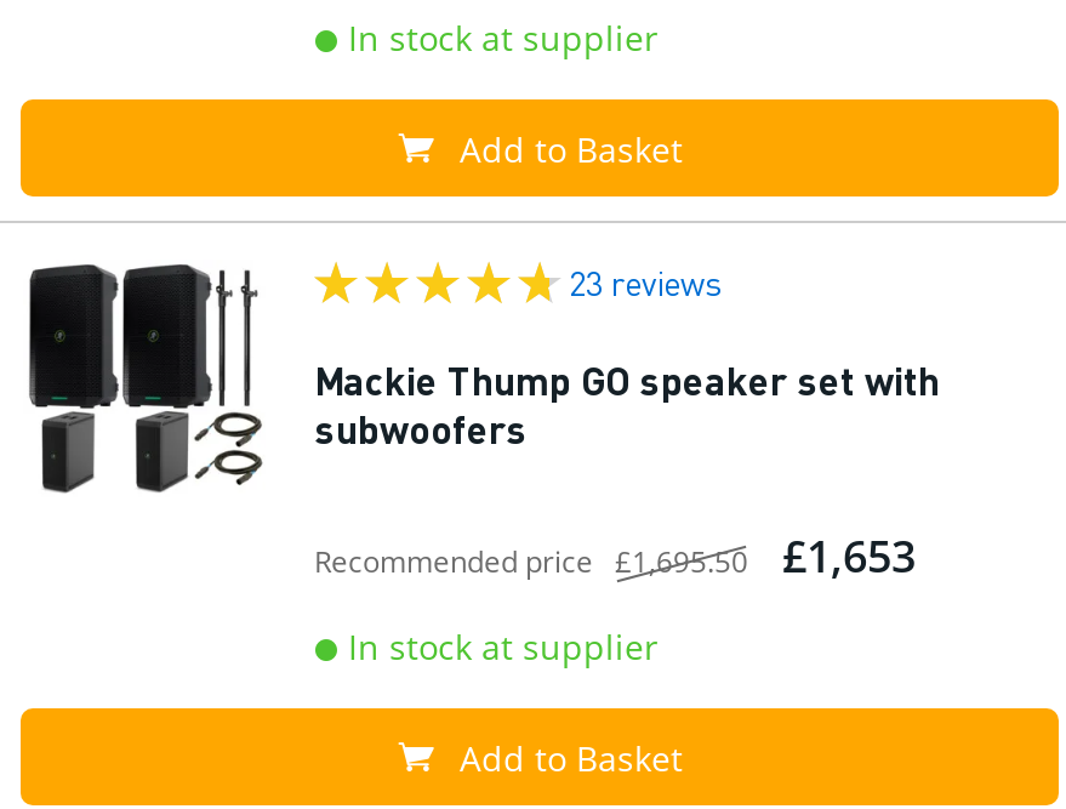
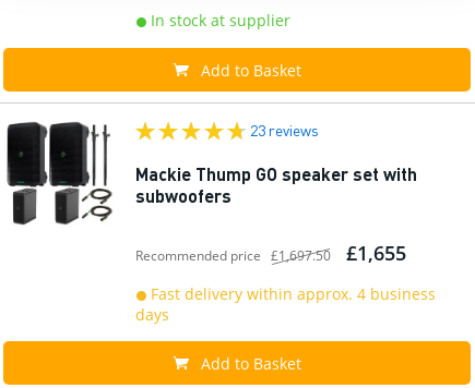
- Recommended price £1,695.50
- £1,653
+ Recommended price £1,697.50
+ £1,655

- In stock at supplier
+ Fast delivery within approx. 4 business
+ days
